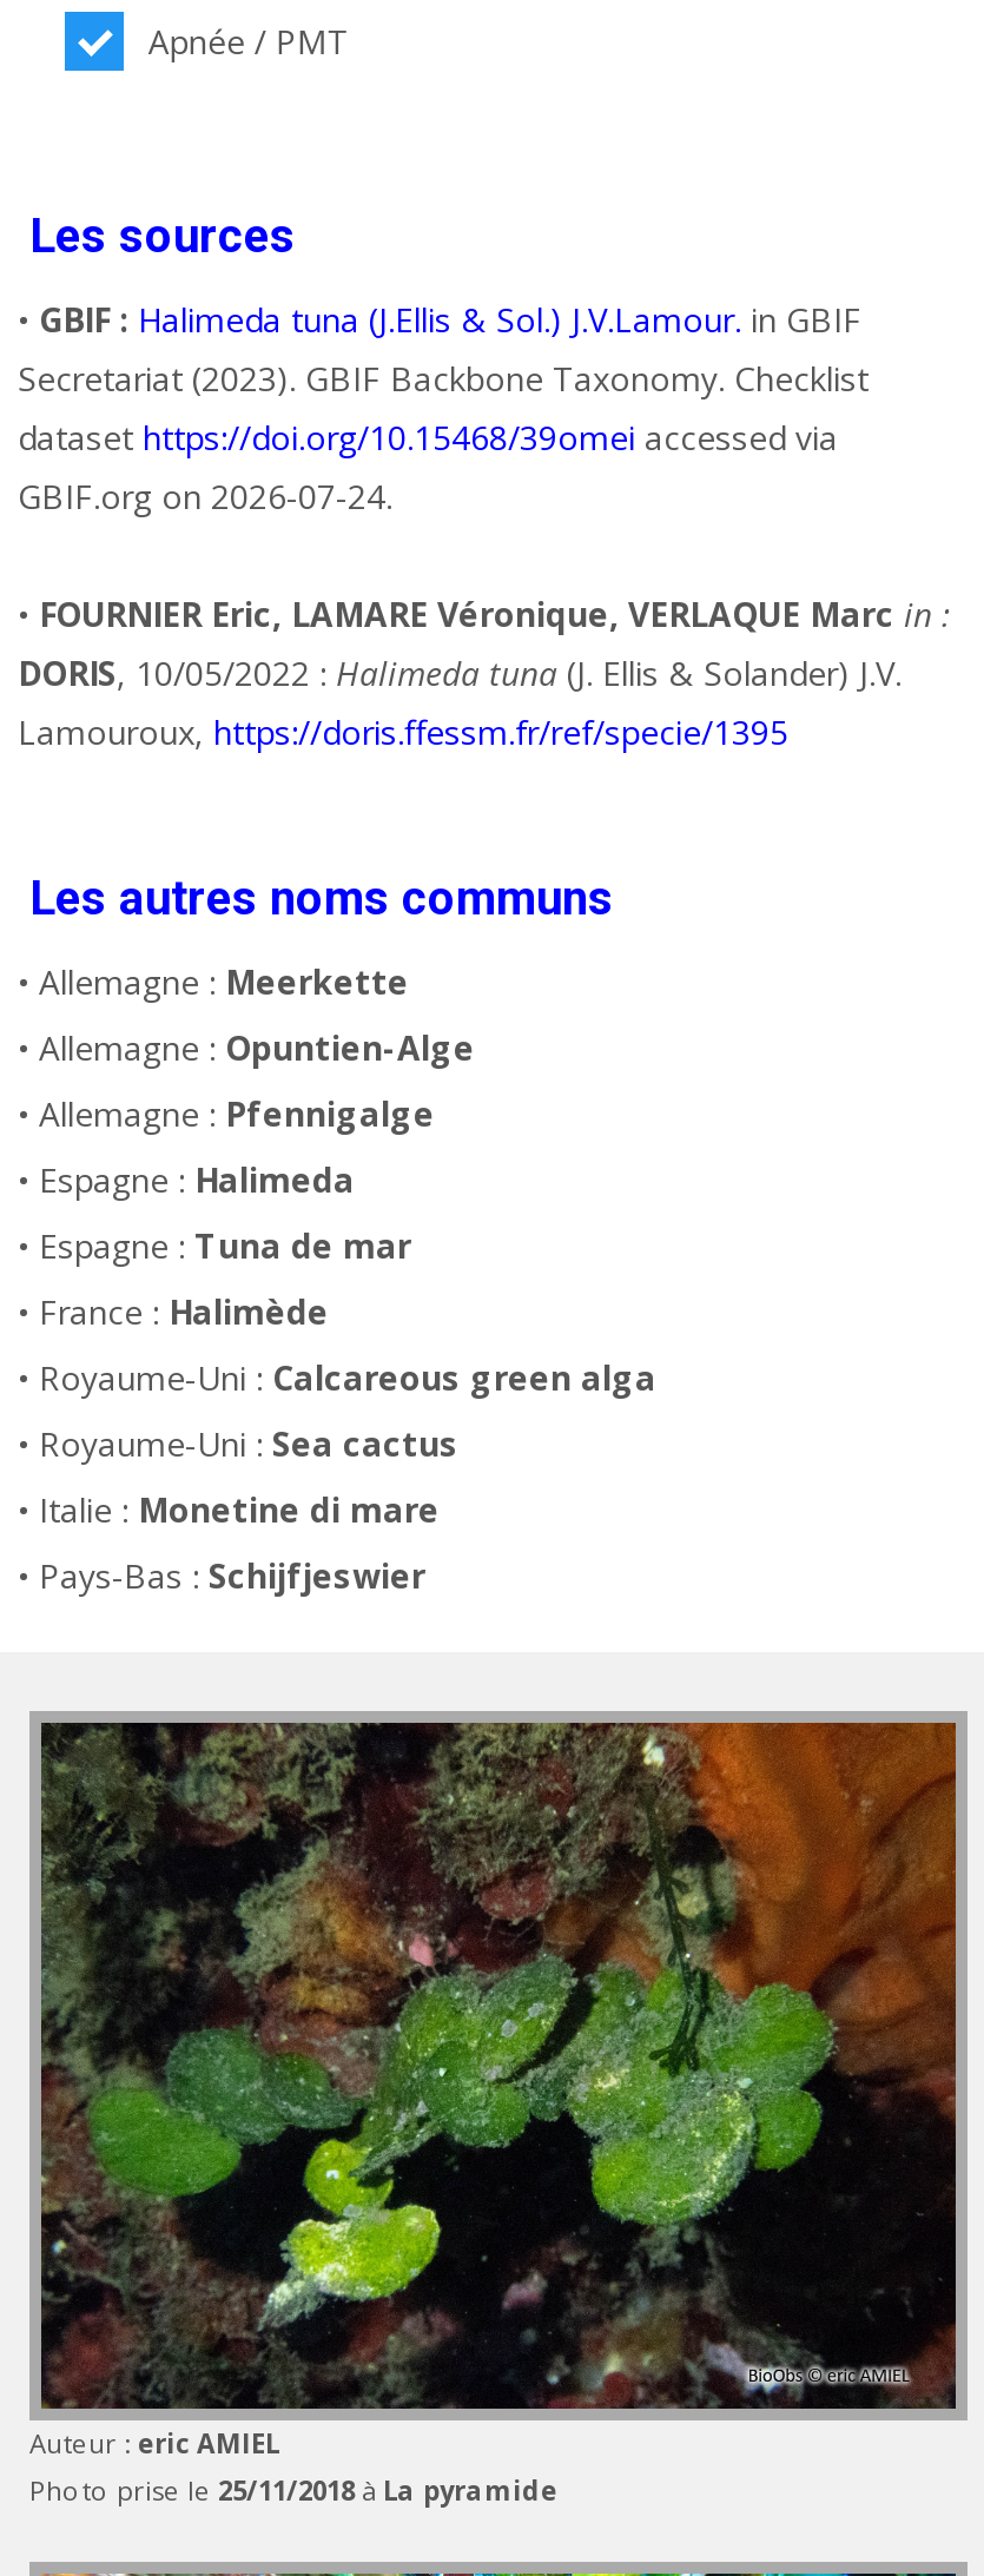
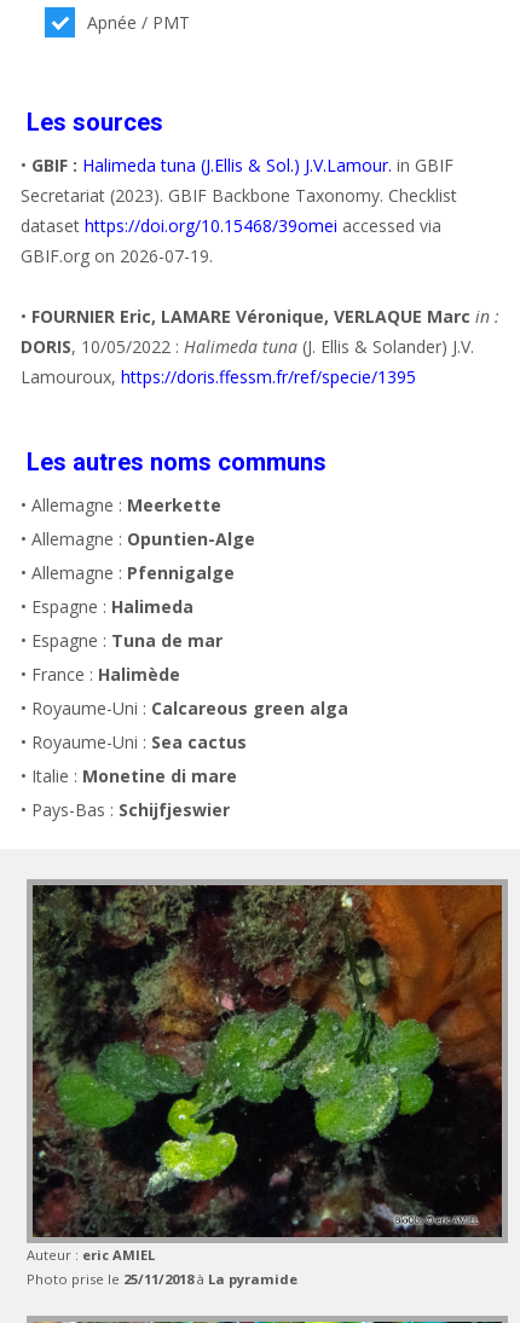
- GBIF.org on 2026-07-24.
+ GBIF.org on 2026-07-19.
